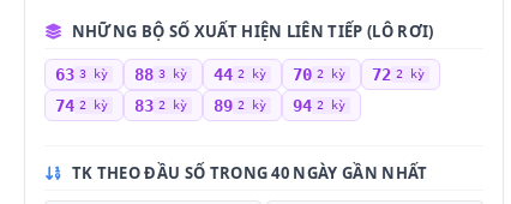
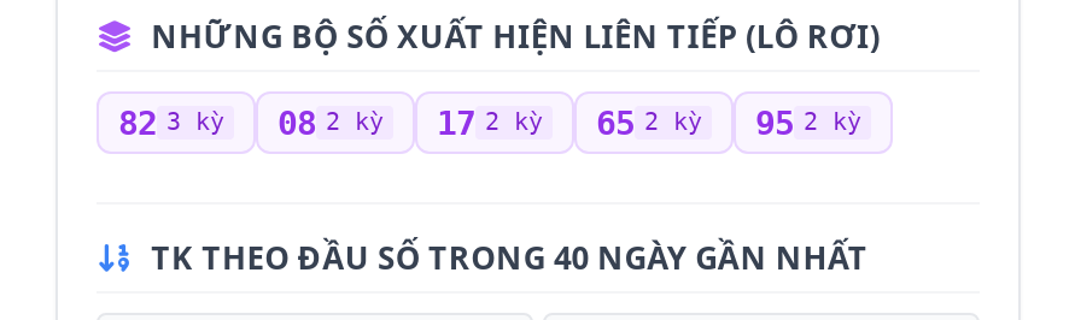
- 63 3 kỳ
- 88 3 kỳ
- 44 2 kỳ
- 70 2 kỳ
- 72 2 kỳ
- 74 2 kỳ
- 83 2 kỳ
- 89 2 kỳ
- 94 2 kỳ
+ 82 3 kỳ
+ 08 2 kỳ
+ 17 2 kỳ
+ 65 2 kỳ
+ 95 2 kỳ
